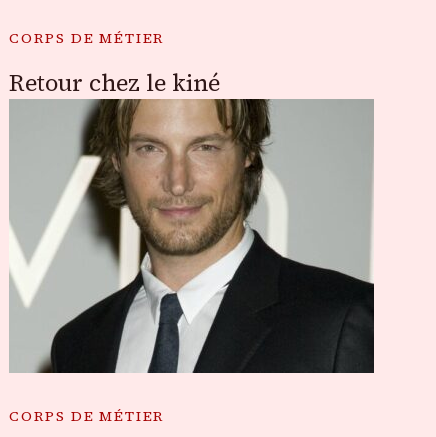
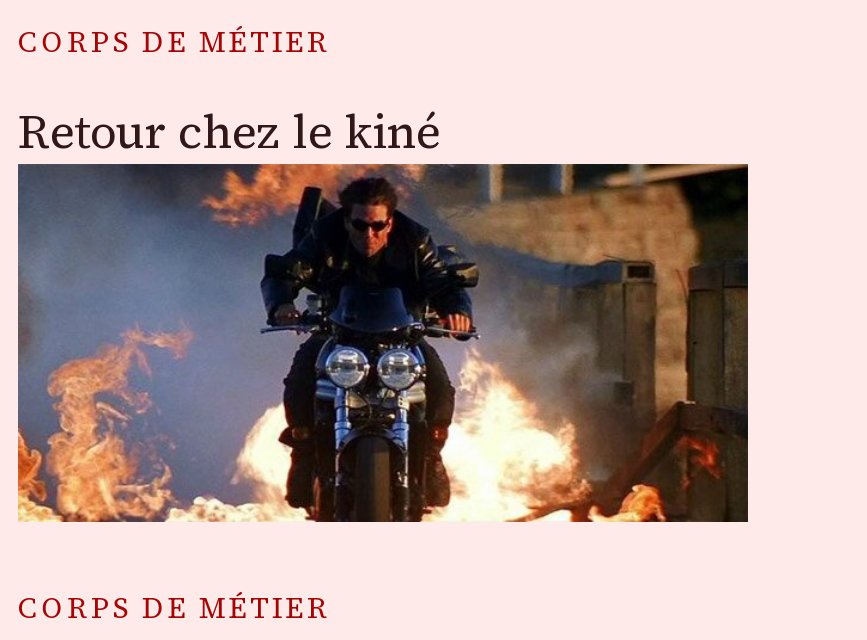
- [image]
+ [image]
